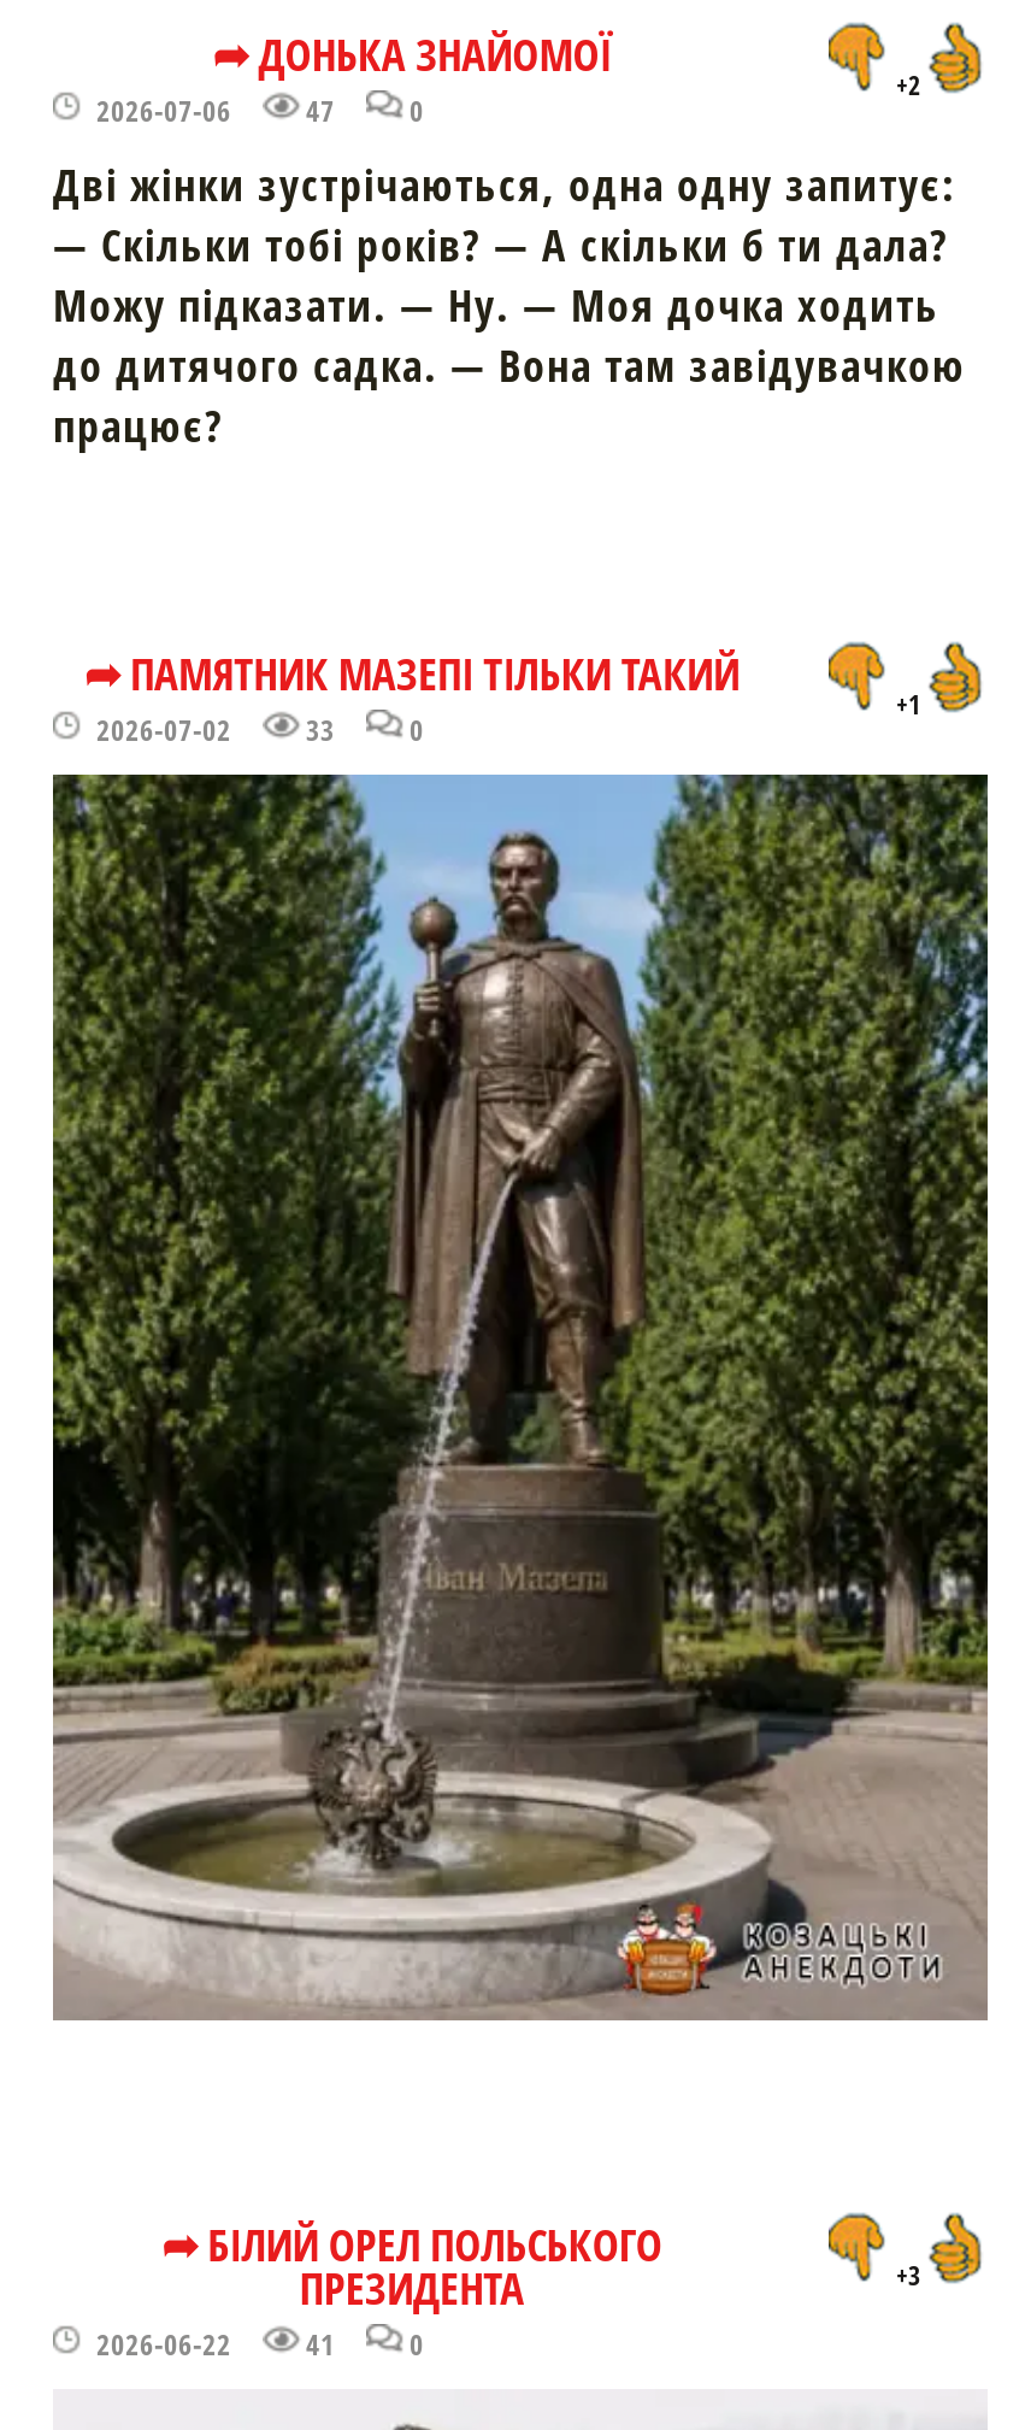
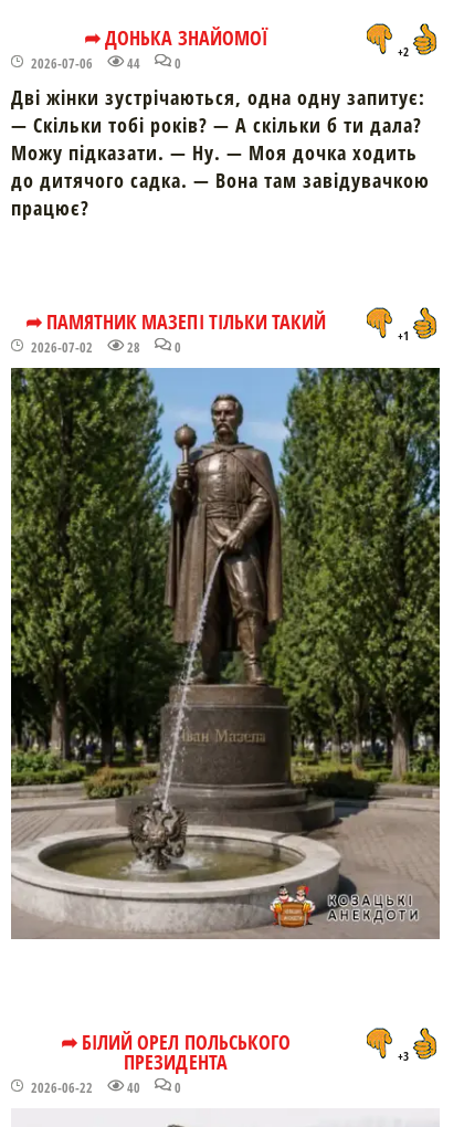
- 2026-07-06 47 0
+ 2026-07-06 44 0

- 2026-07-02 33 0
+ 2026-07-02 28 0

- 2026-06-22 41 0
+ 2026-06-22 40 0
